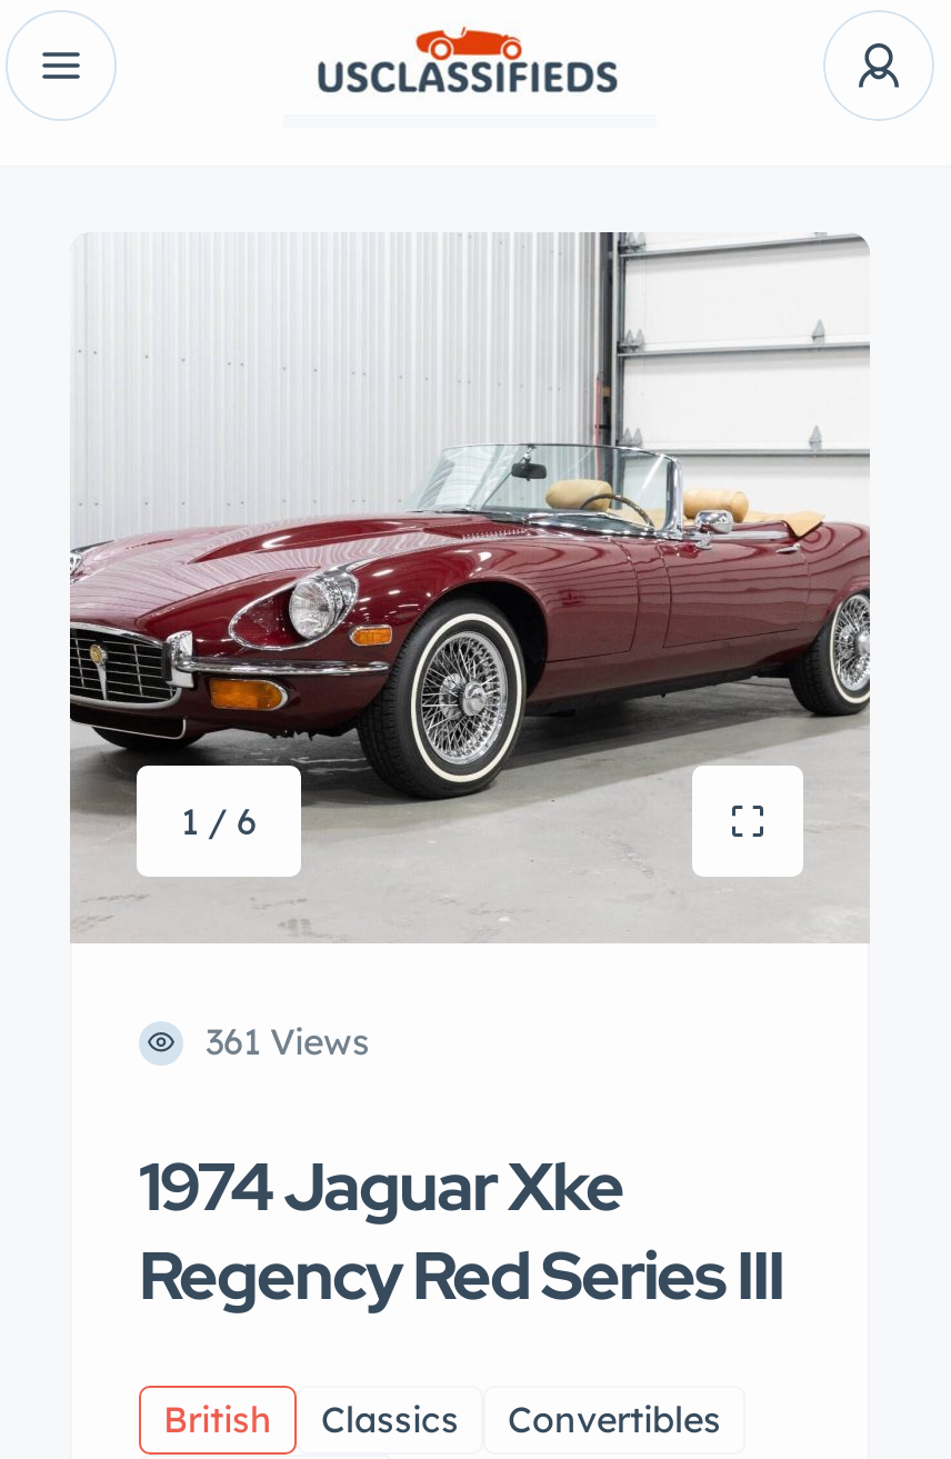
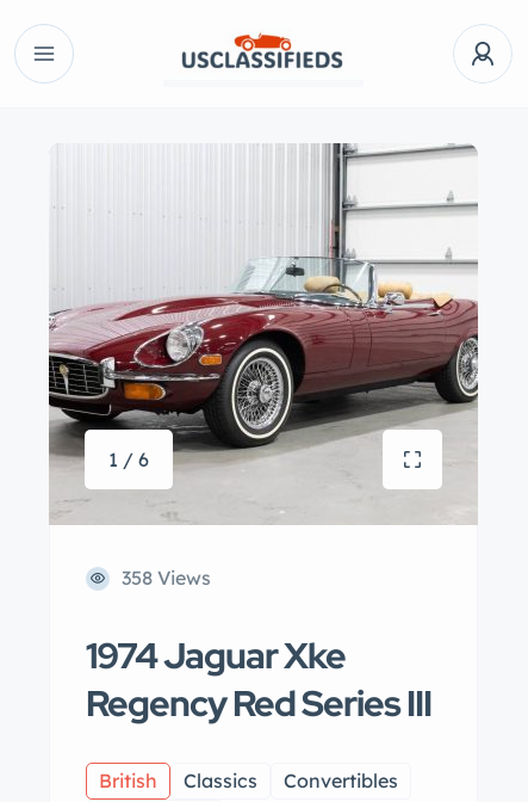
- 361 Views
+ 358 Views
